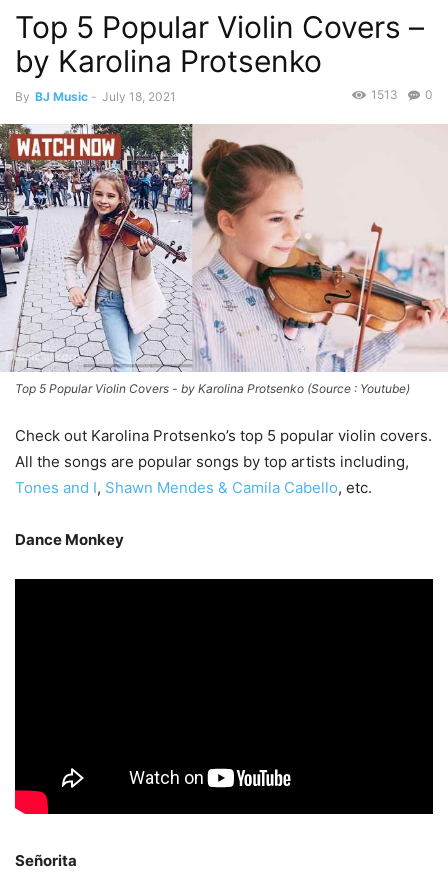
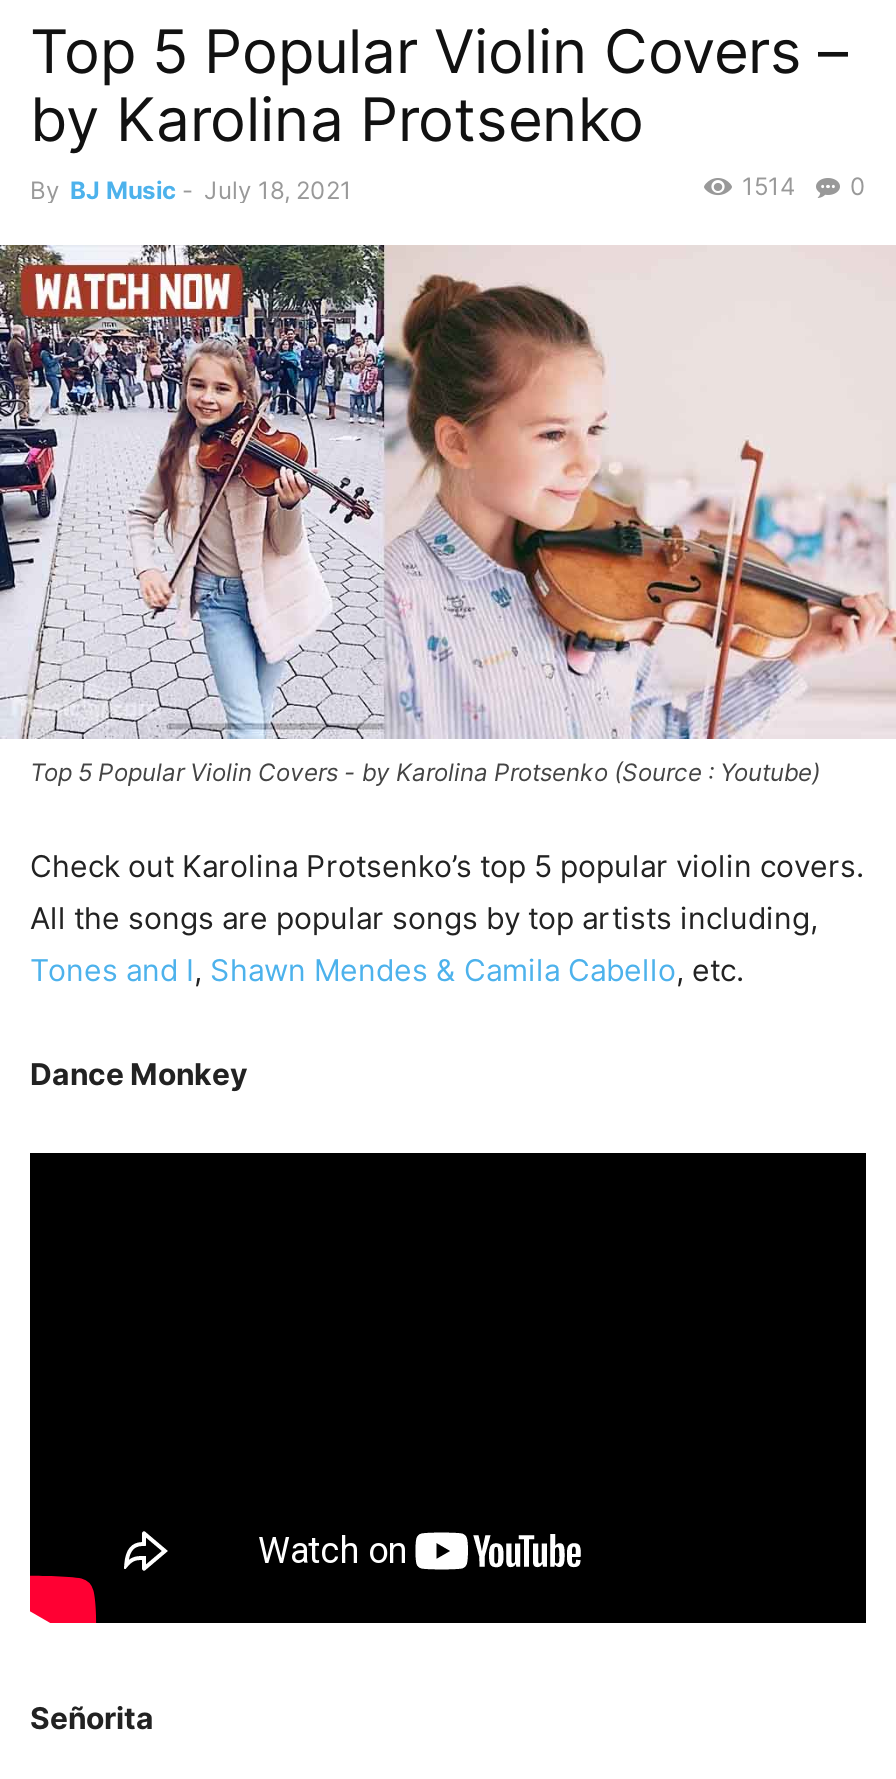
- 1513 0
+ 1514 0
